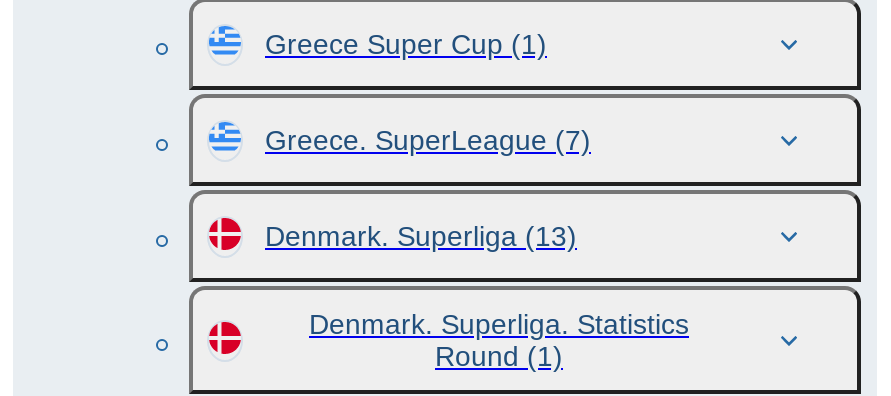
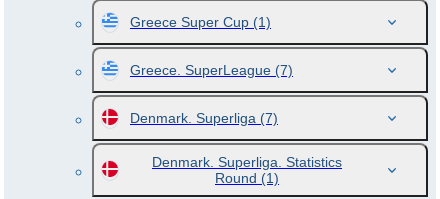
- Denmark. Superliga (13)
+ Denmark. Superliga (7)
